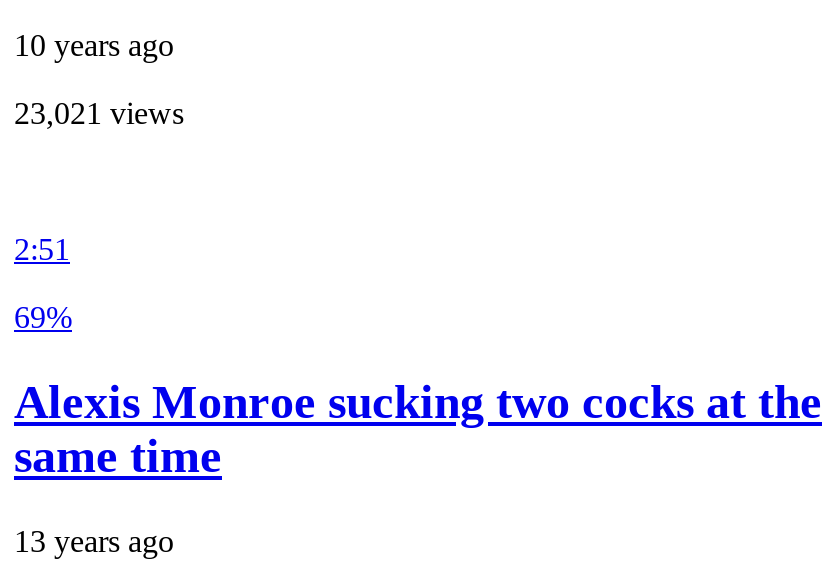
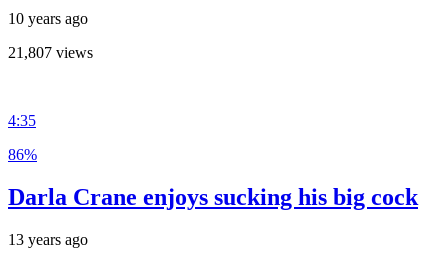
- 23,021 views
+ 21,807 views

- 2:51
+ 4:35

- 69%
+ 86%

- Alexis Monroe sucking two cocks at the
- same time
+ Darla Crane enjoys sucking his big cock
